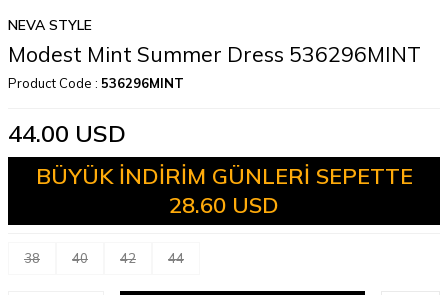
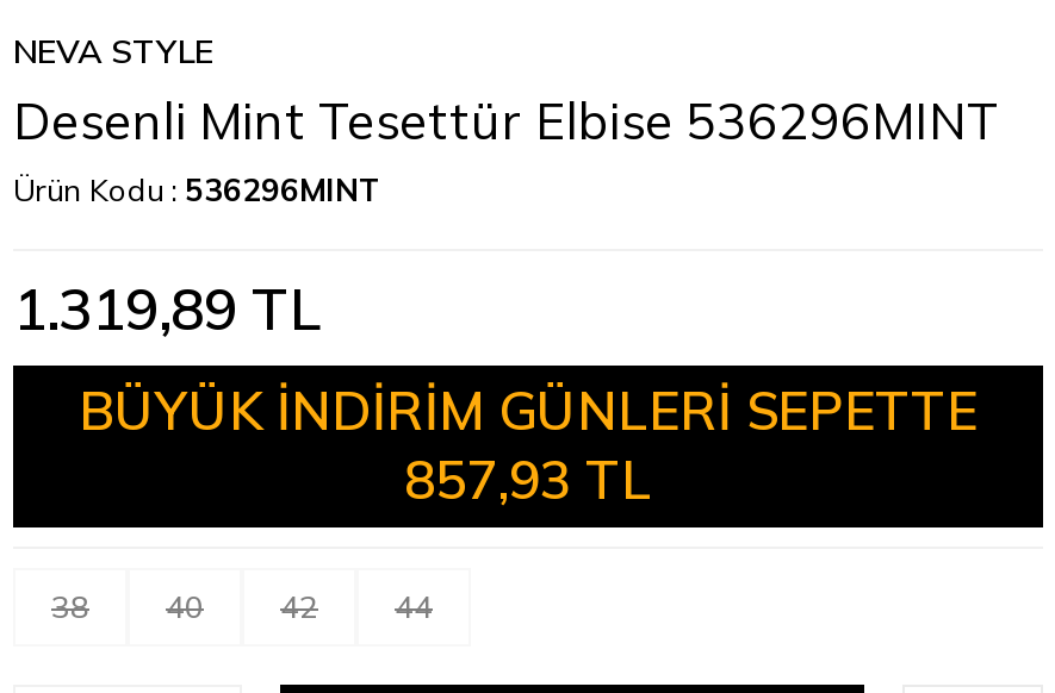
- Modest Mint Summer Dress 536296MINT
- Product Code : 536296MINT
+ Desenli Mint Tesettür Elbise 536296MINT
+ Ürün Kodu : 536296MINT

- 44.00 USD
+ 1.319,89 TL

- 28.60 USD
+ 857,93 TL
